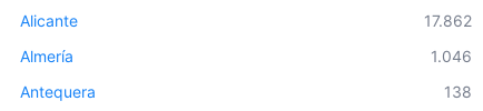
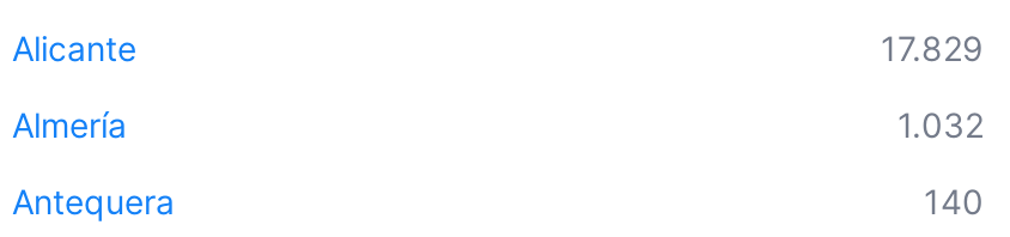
- 17.862
+ 17.829

- 1.046
+ 1.032

- 138
+ 140
